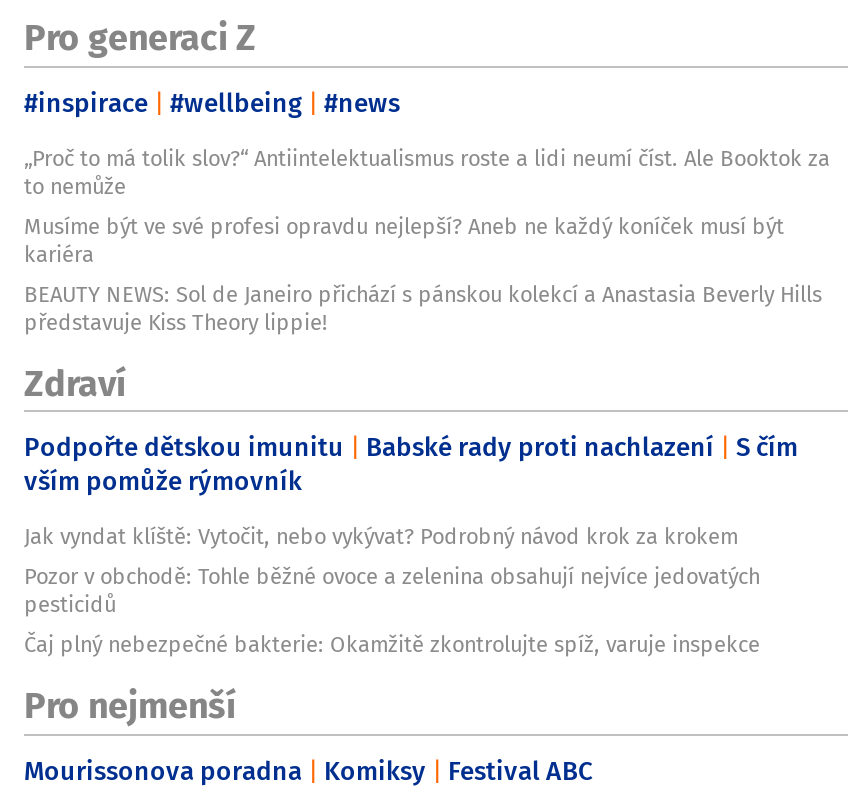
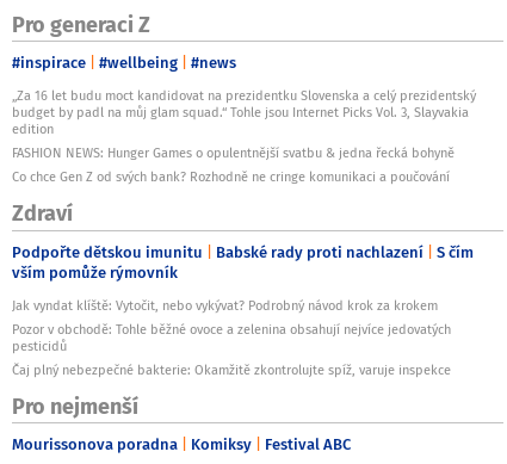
- „Proč to má tolik slov?“ Antiintelektualismus roste a lidi neumí číst. Ale Booktok za
- to nemůže
- Musíme být ve své profesi opravdu nejlepší? Aneb ne každý koníček musí být
- kariéra
- BEAUTY NEWS: Sol de Janeiro přichází s pánskou kolekcí a Anastasia Beverly Hills
- představuje Kiss Theory lippie!
+ „Za 16 let budu moct kandidovat na prezidentku Slovenska a celý prezidentský
+ budget by padl na můj glam squad.“ Tohle jsou Internet Picks Vol. 3, Slayvakia
+ edition
+ FASHION NEWS: Hunger Games o opulentnější svatbu & jedna řecká bohyně
+ Co chce Gen Z od svých bank? Rozhodně ne cringe komunikaci a poučování
